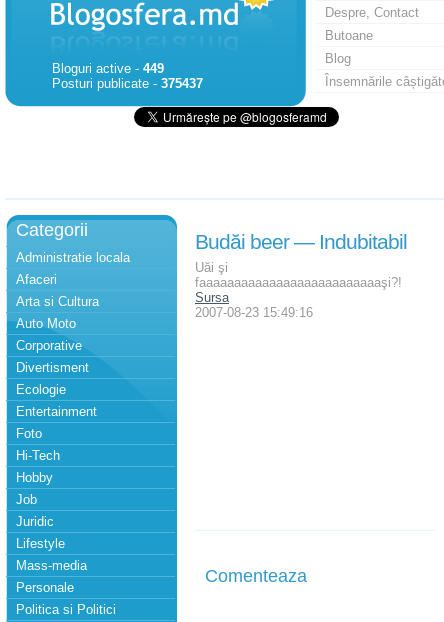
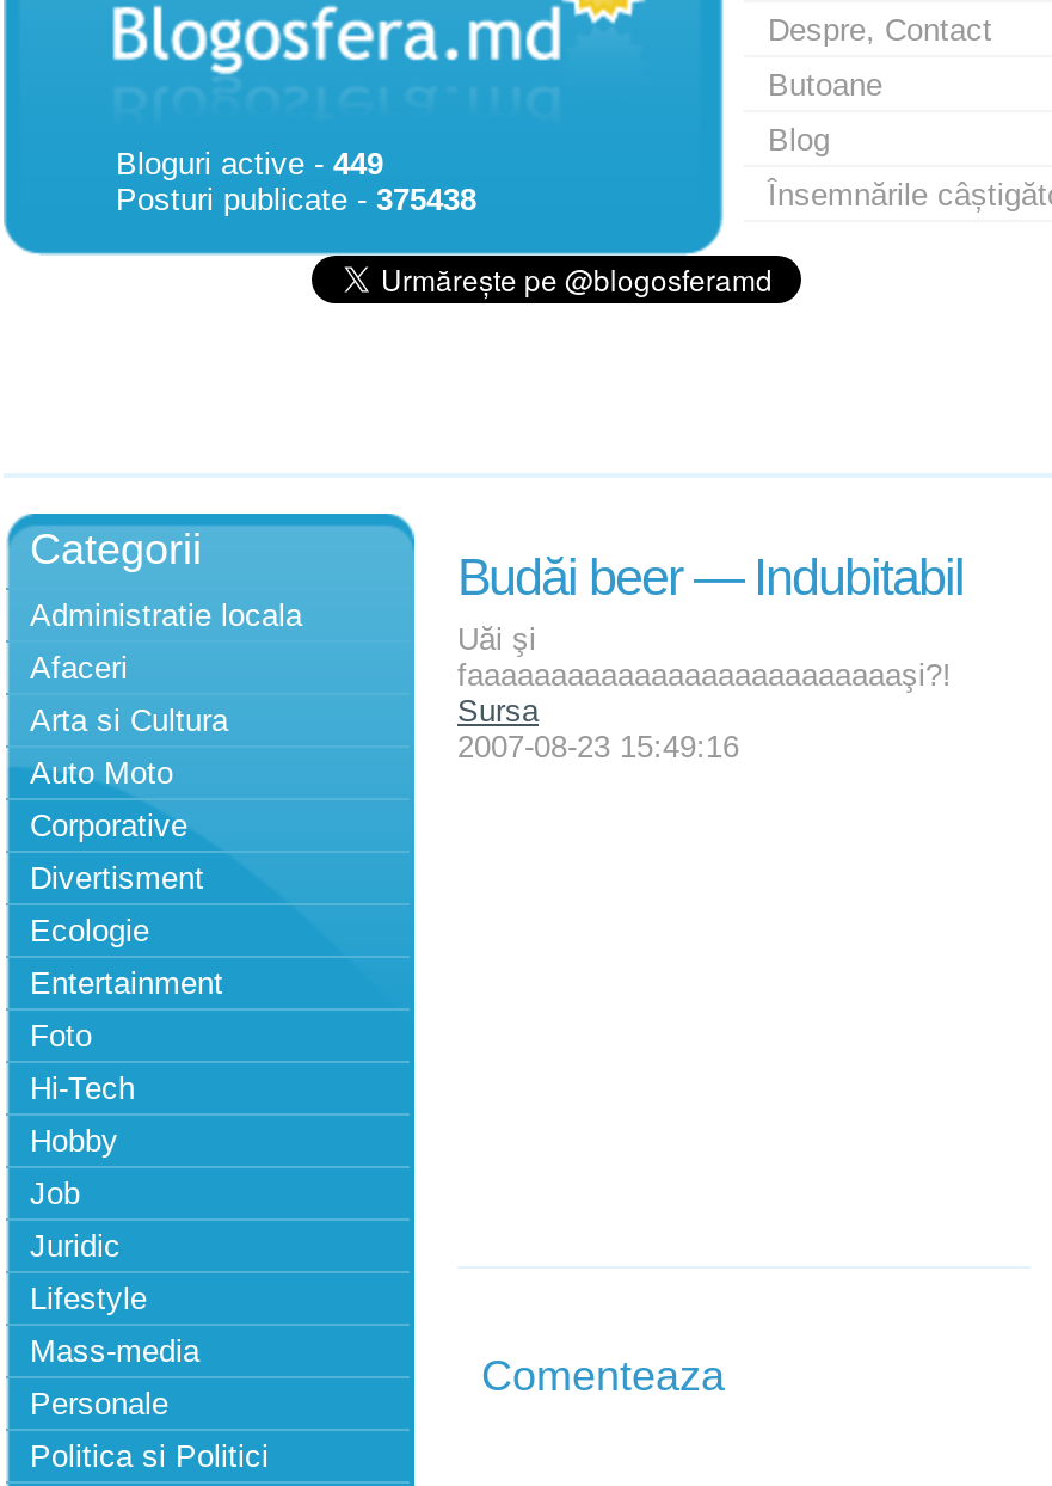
- Posturi publicate - 375437
+ Posturi publicate - 375438
